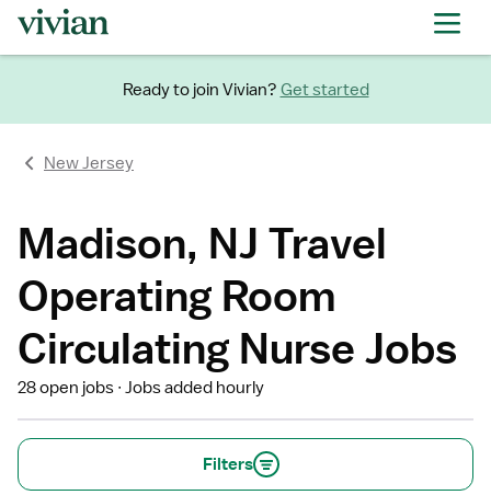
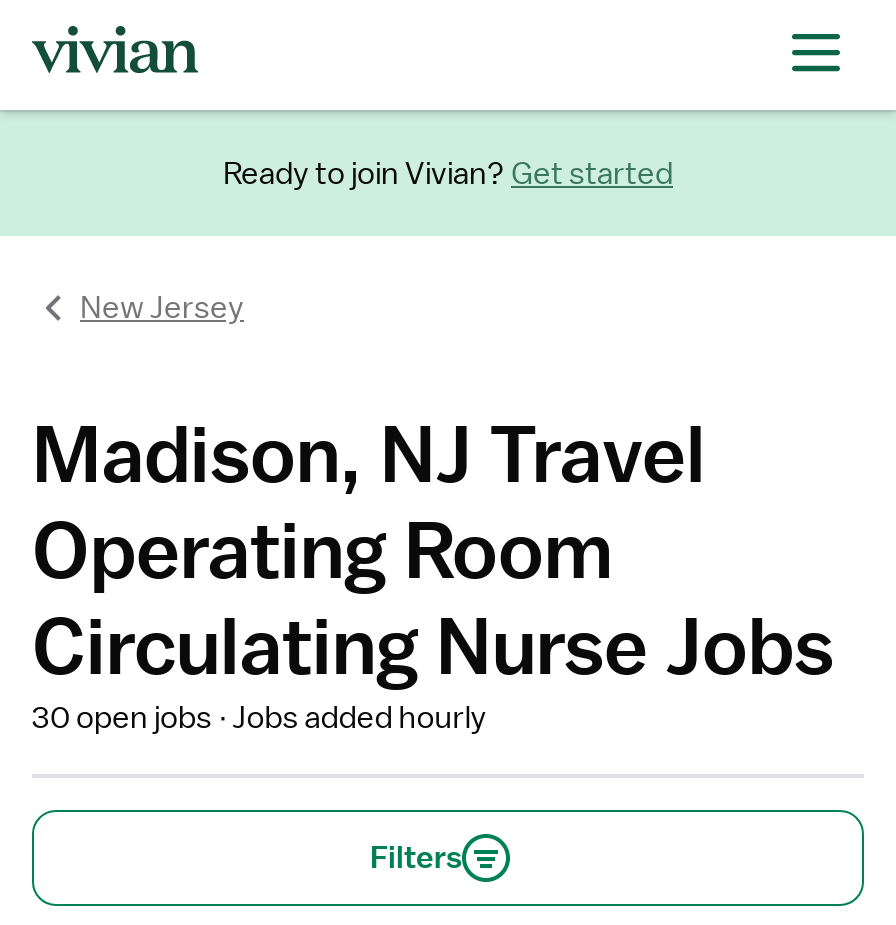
- 28 open jobs Jobs added hourly
+ 30 open jobs Jobs added hourly
